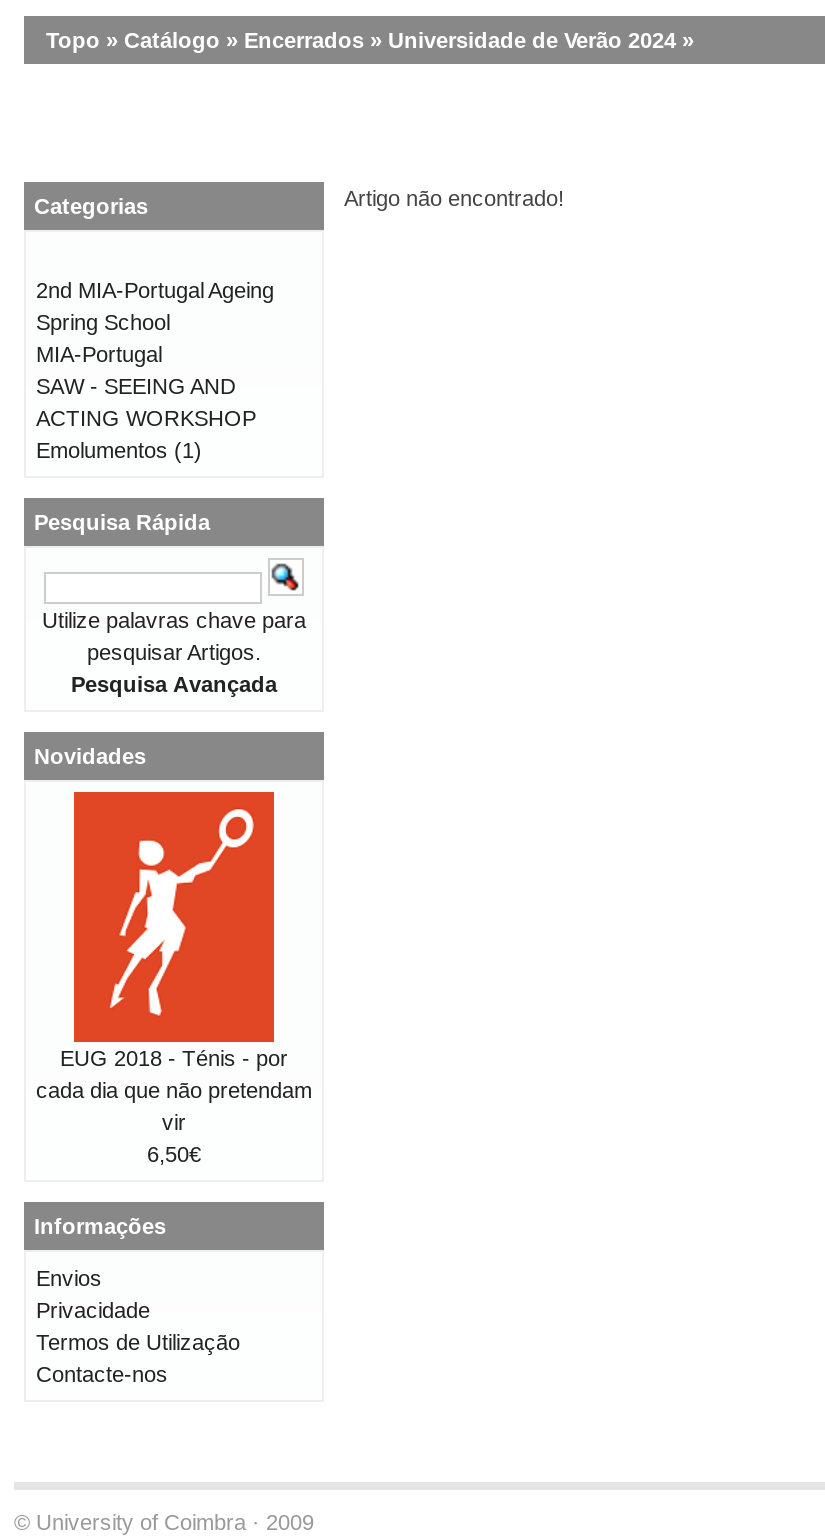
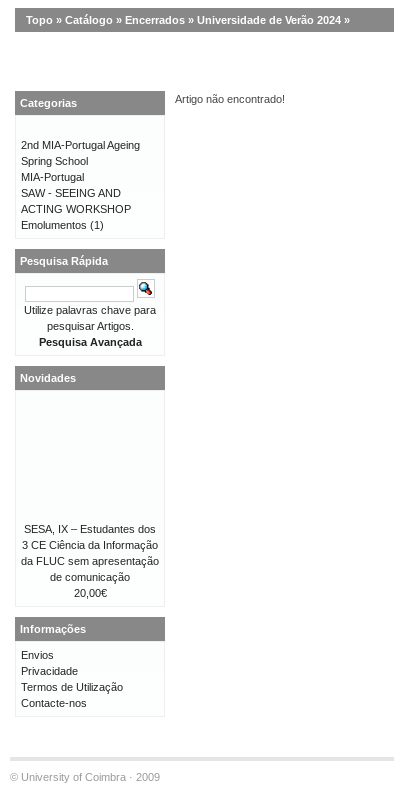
- [image]

- EUG 2018 - Ténis - por
- cada dia que não pretendam
- vir
- 6,50€
+ SESA, IX – Estudantes dos
+ 3 CE Ciência da Informação
+ da FLUC sem apresentação
+ de comunicação
+ 20,00€
